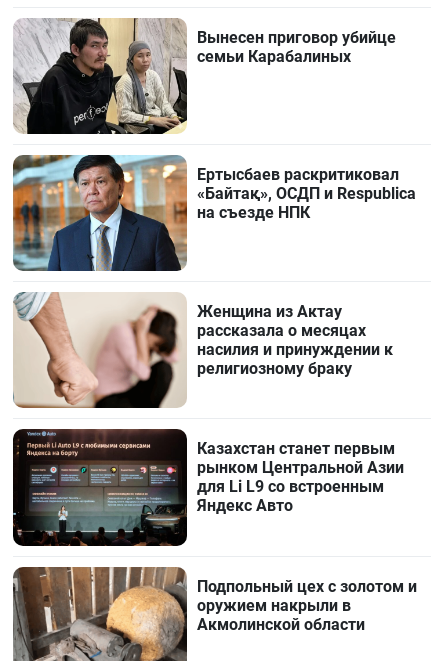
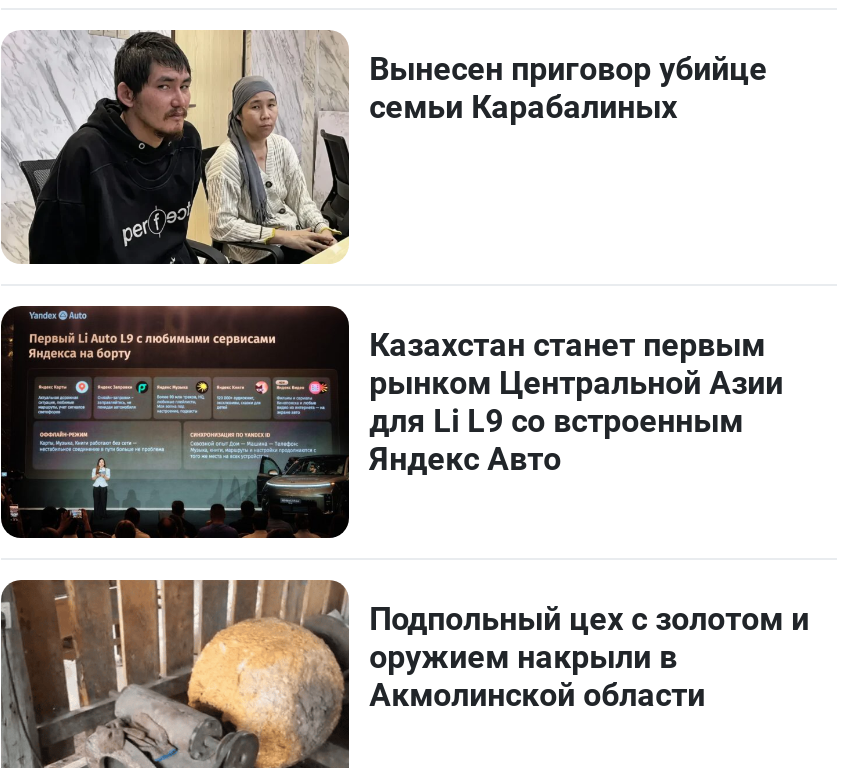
- [image]
- Ертысбаев раскритиковал
- «Байтақ», ОСДП и Respublica
- на съезде НПК

- [image]
- Женщина из Актау
- рассказала о месяцах
- насилия и принуждении к
- религиозному браку
